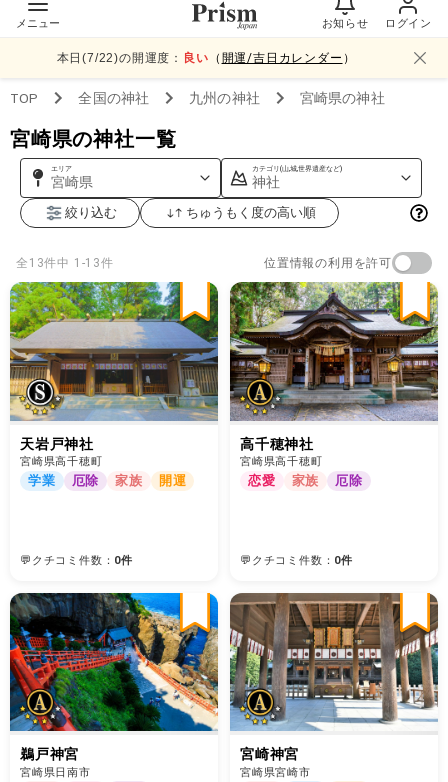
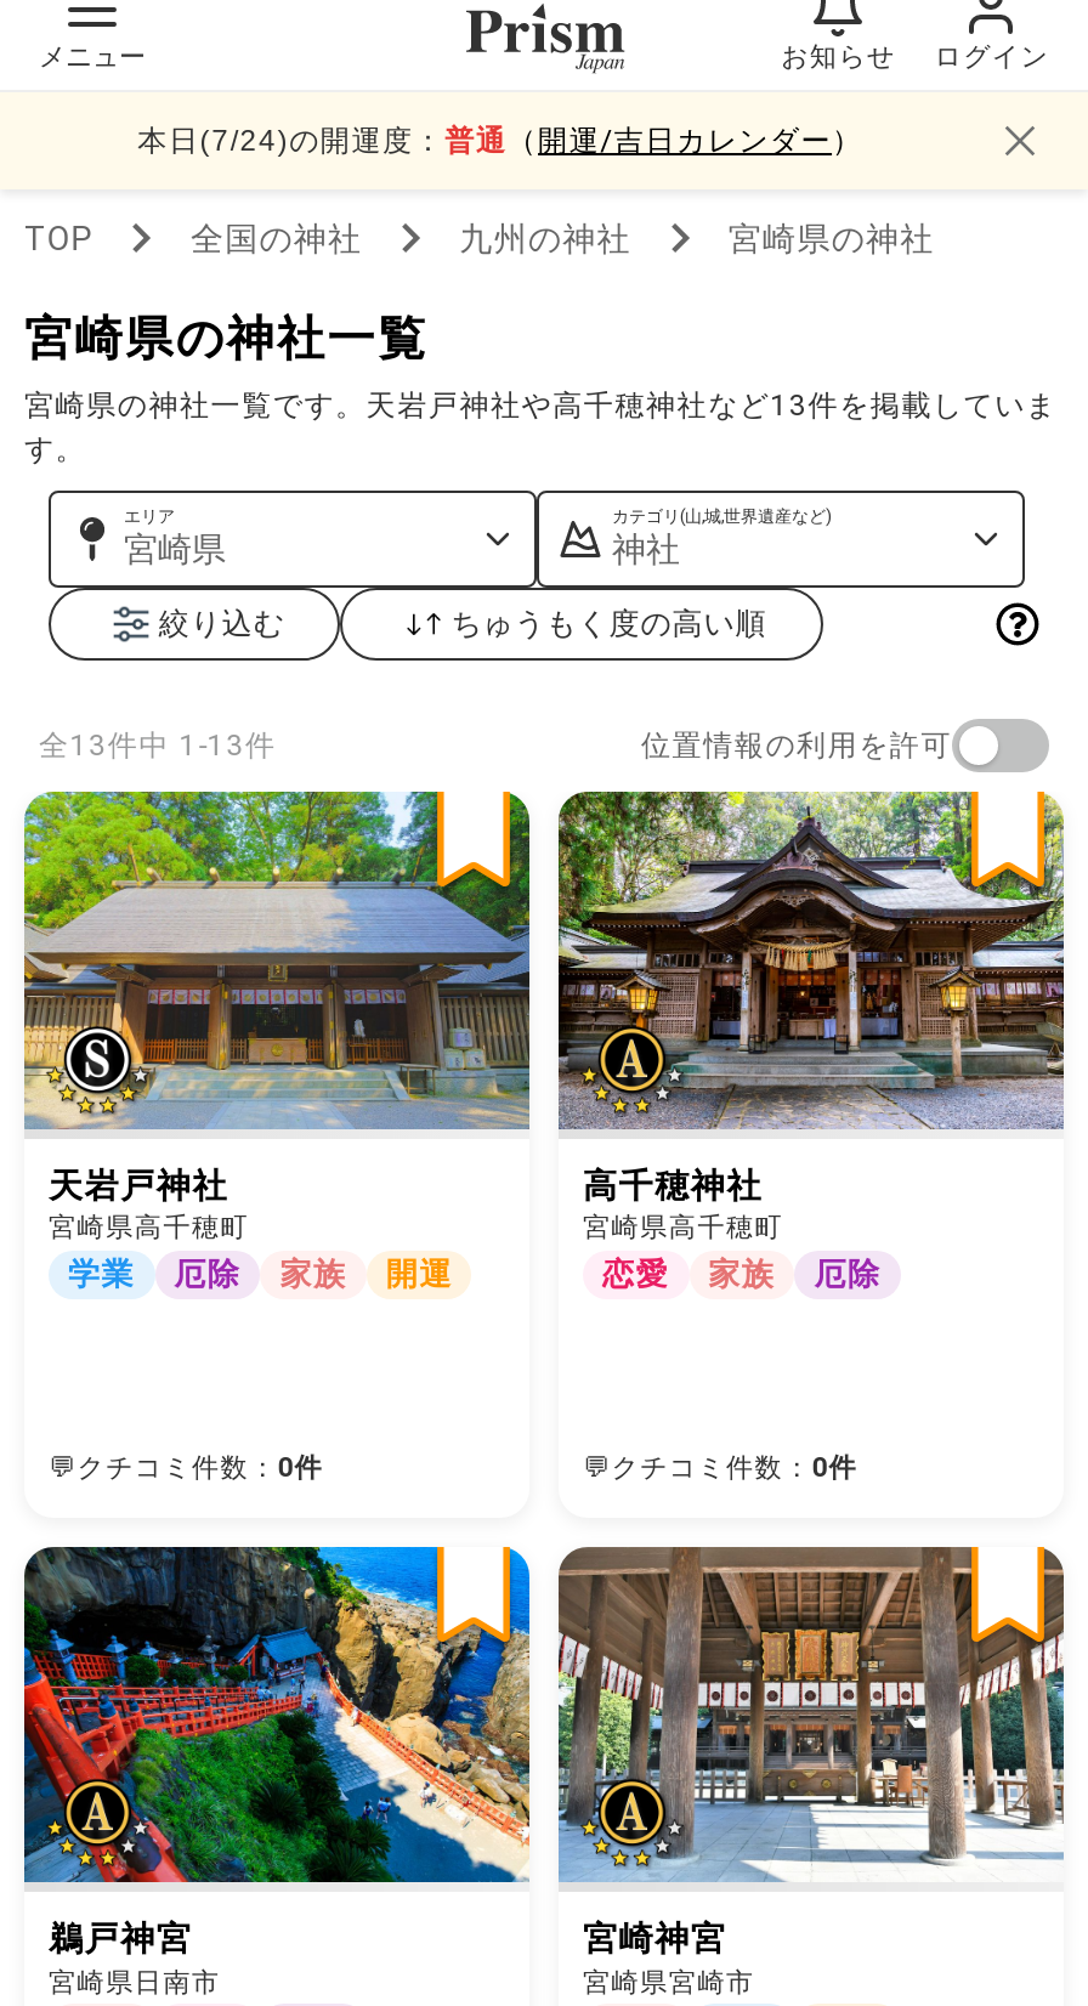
- 本日(7/22)の開運度：良い（開運/吉日カレンダー）
+ 本日(7/24)の開運度：普通（開運/吉日カレンダー）

+ 宮崎県の神社一覧です。天岩戸神社や高千穂神社など13件を掲載していま
+ す。
